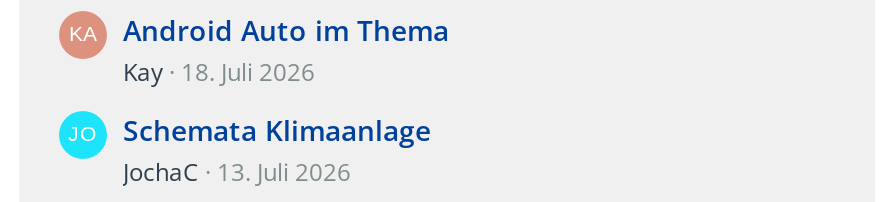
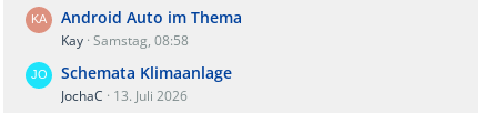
- Kay 18. Juli 2026
+ Kay Samstag, 08:58
